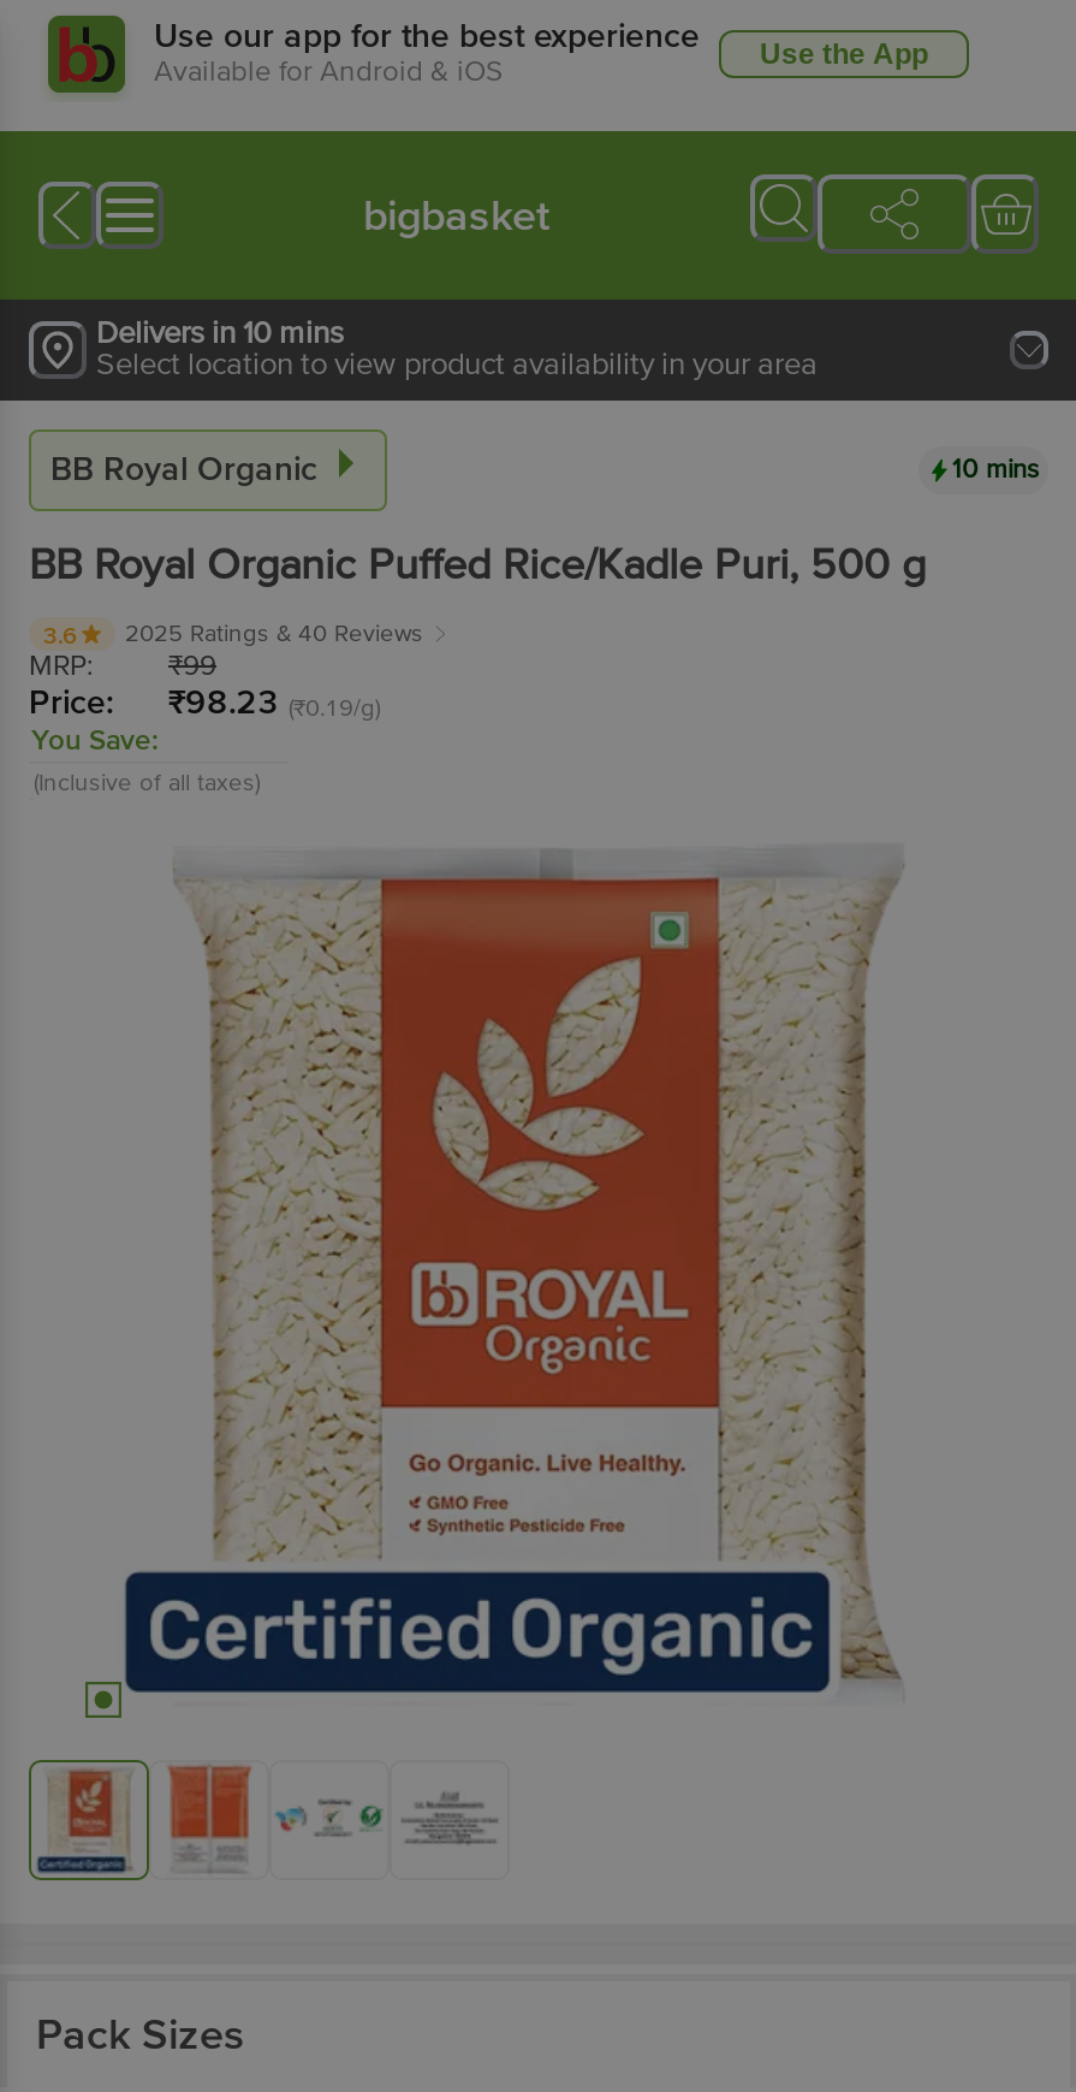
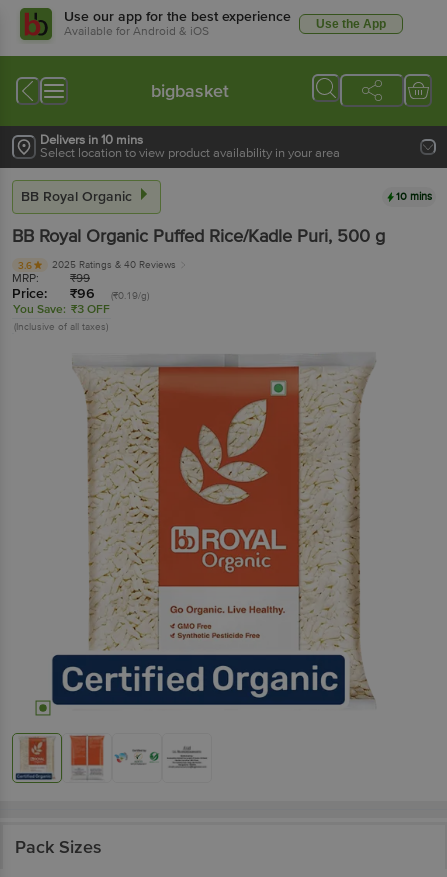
- ₹98.23 (₹0.19/g)
- You Save:
+ ₹96
+ (₹0.19/g)
+ You Save: ₹3 OFF
